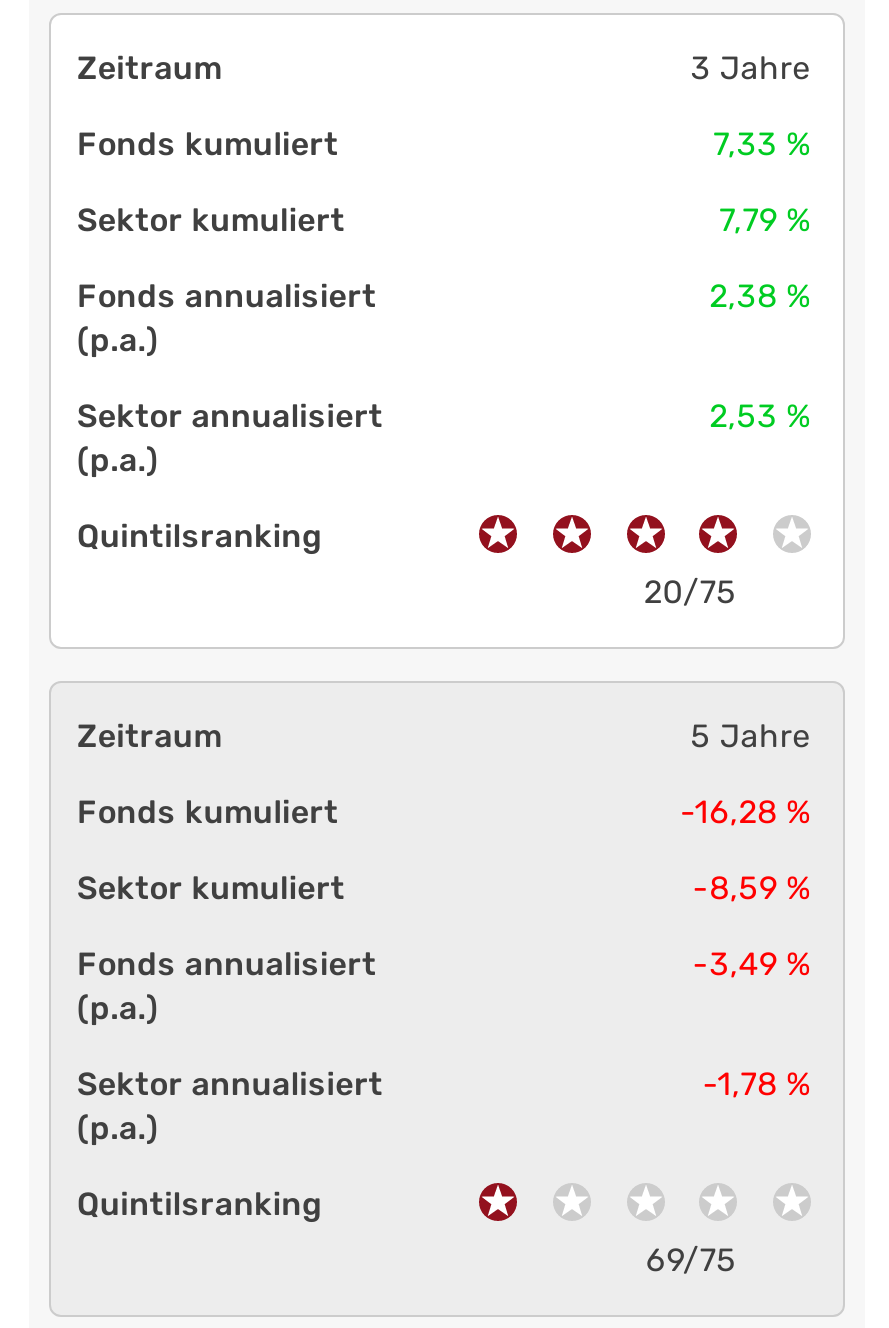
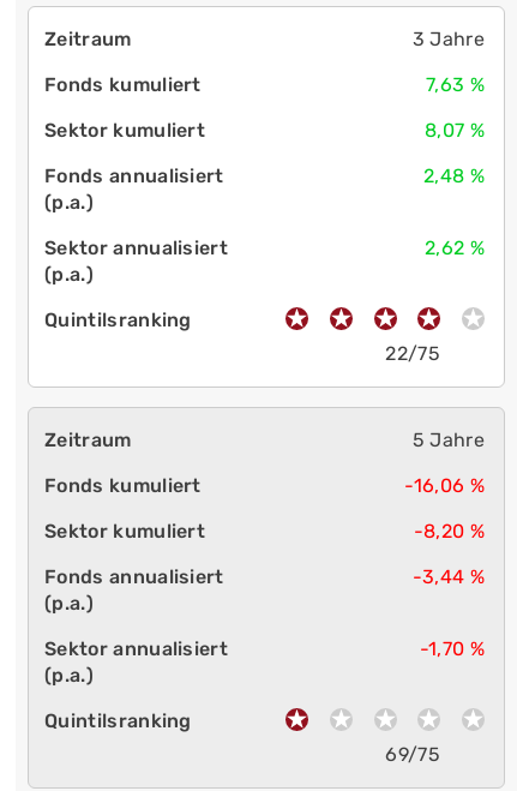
- 7,33 %
+ 7,63 %

- 7,79 %
+ 8,07 %

- 2,38 %
+ 2,48 %

- 2,53 %
+ 2,62 %

- 20/75
+ 22/75

- -16,28 %
+ -16,06 %

- -8,59 %
+ -8,20 %

- -3,49 %
+ -3,44 %

- -1,78 %
+ -1,70 %
